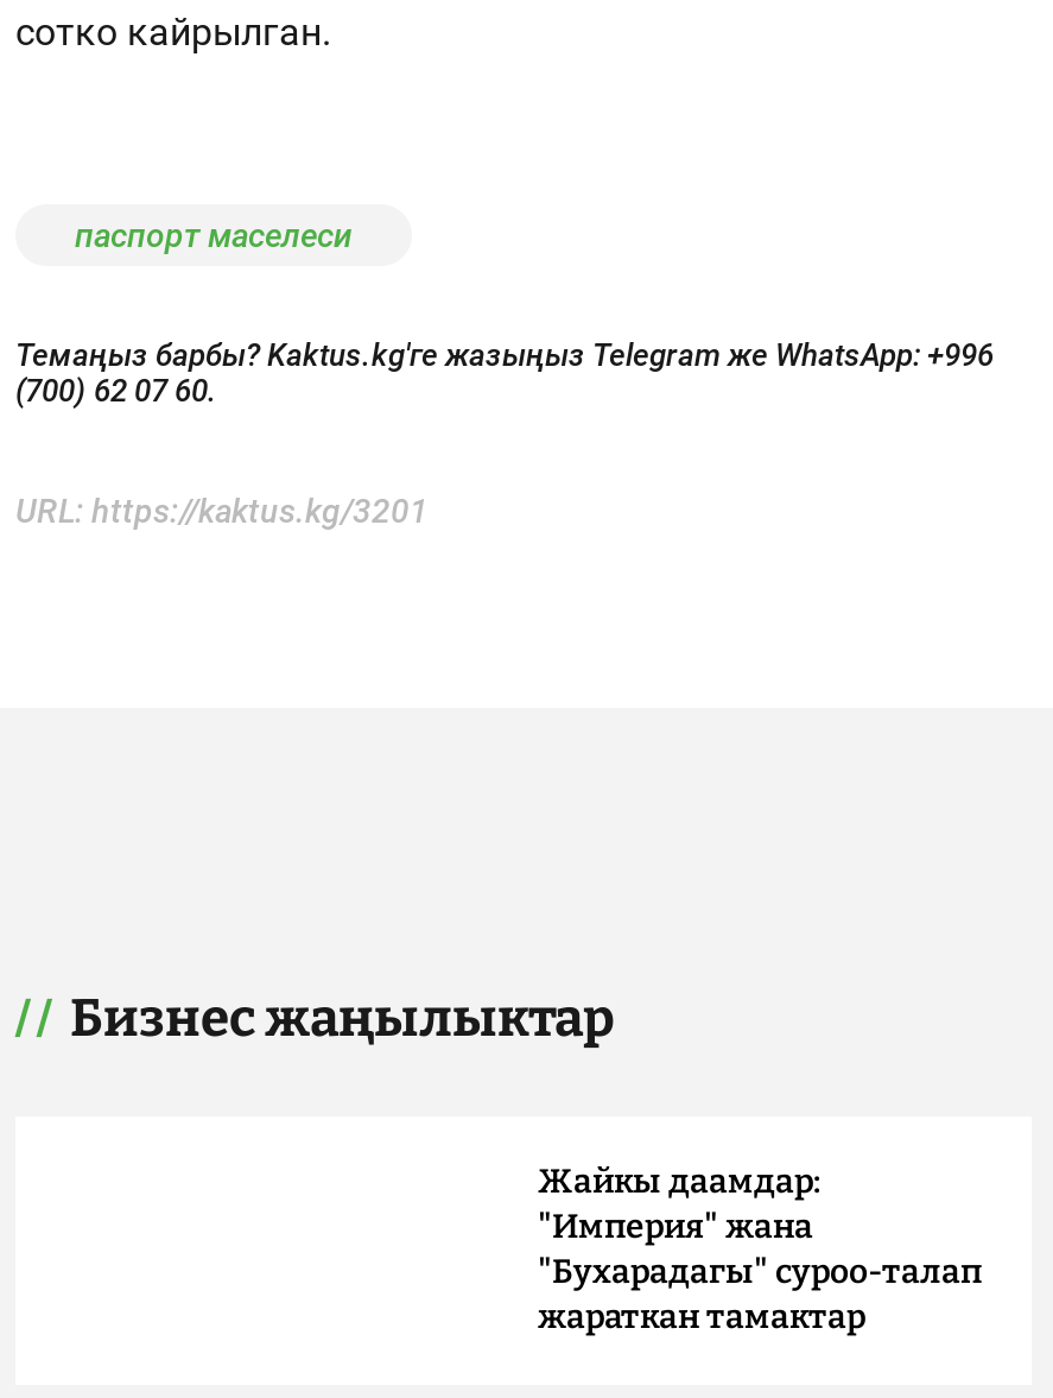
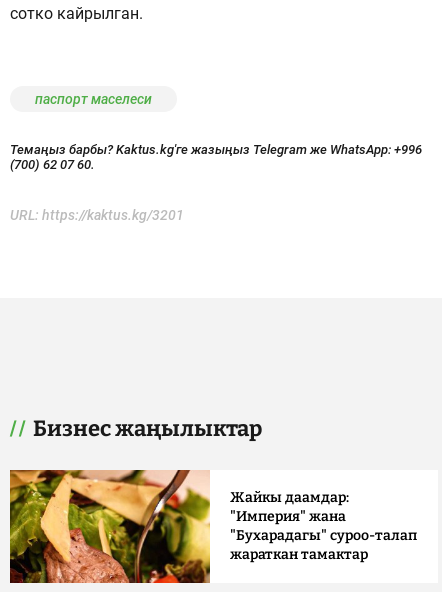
+ [image]
